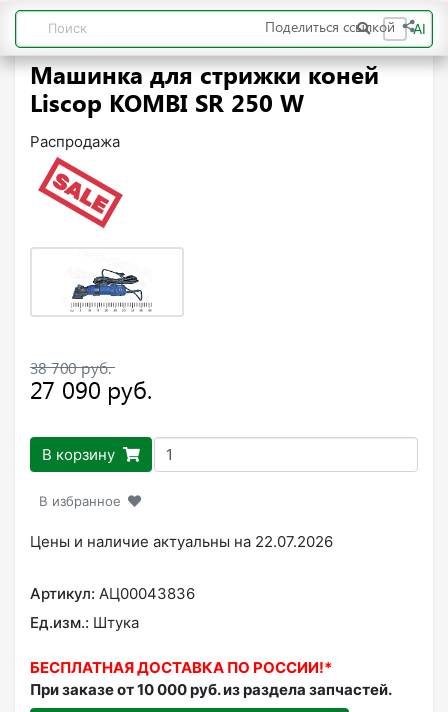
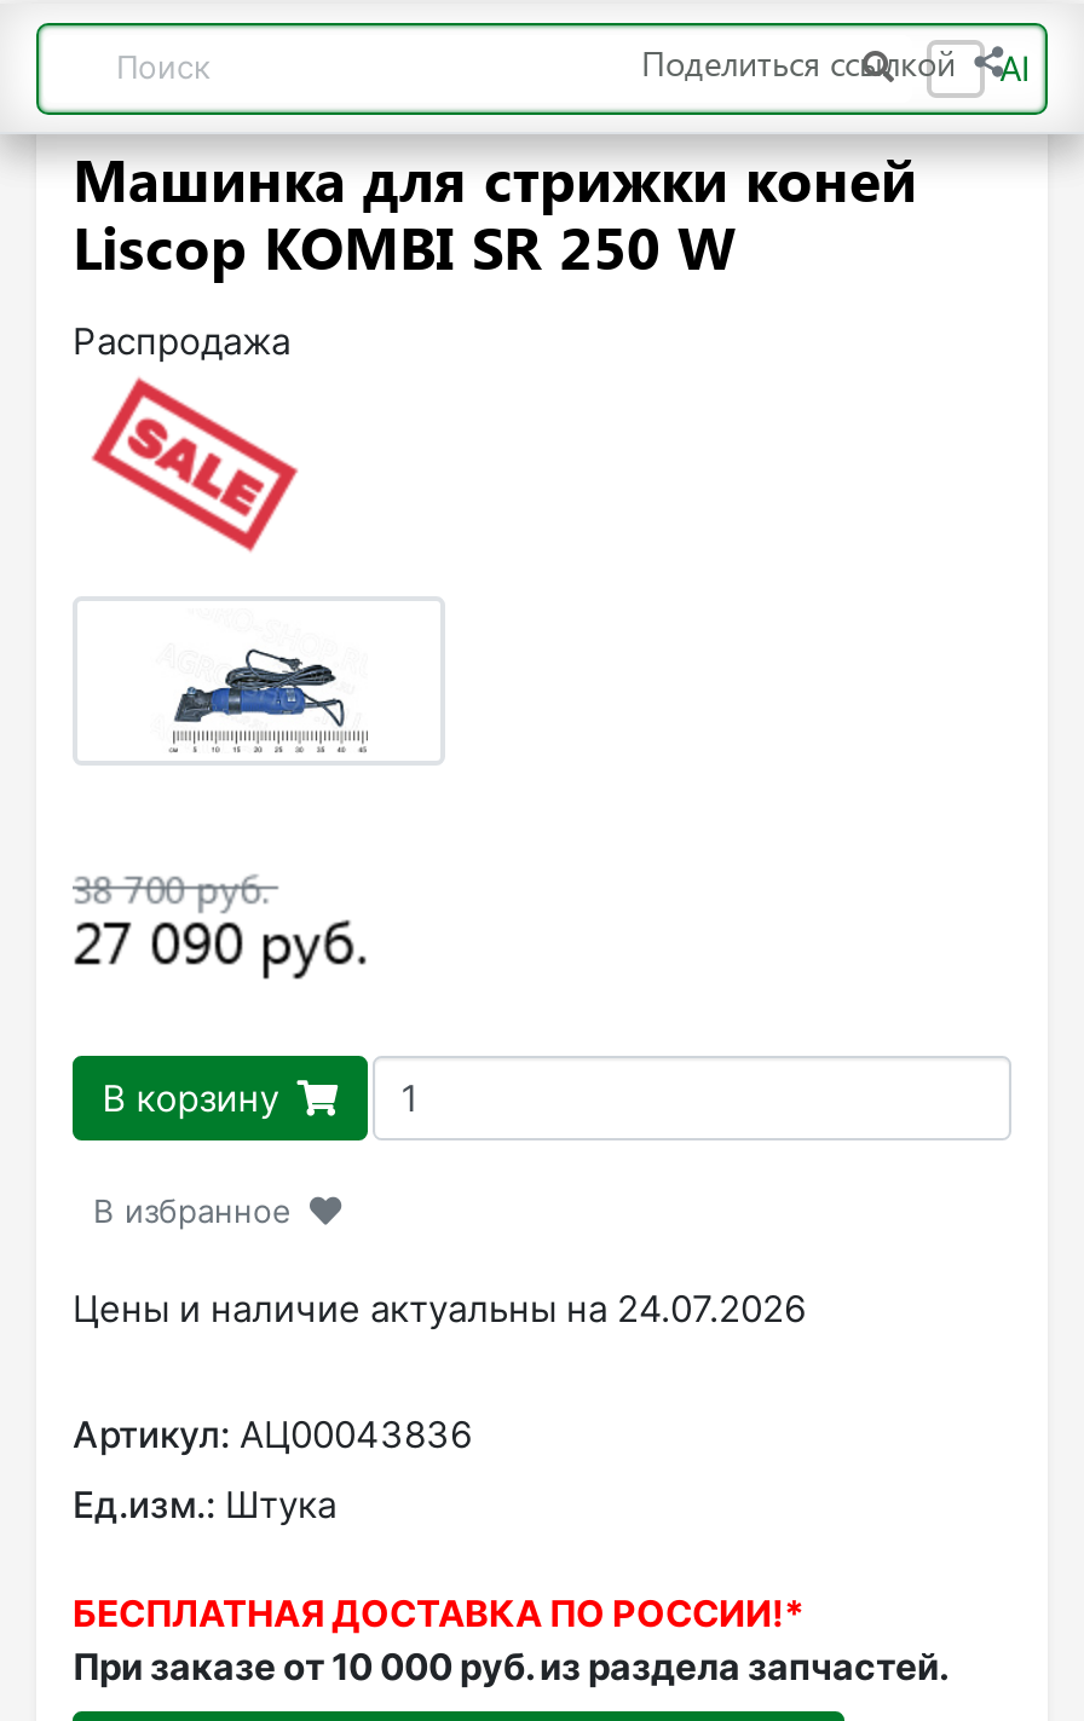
- Цены и наличие актуальны на 22.07.2026
+ Цены и наличие актуальны на 24.07.2026
